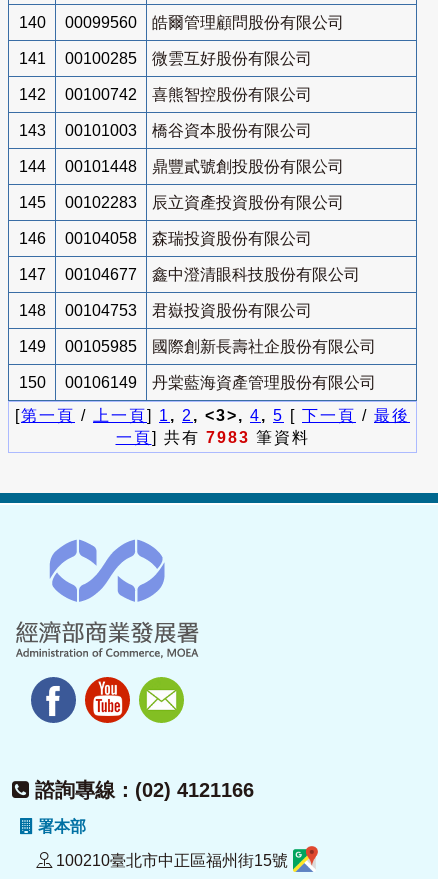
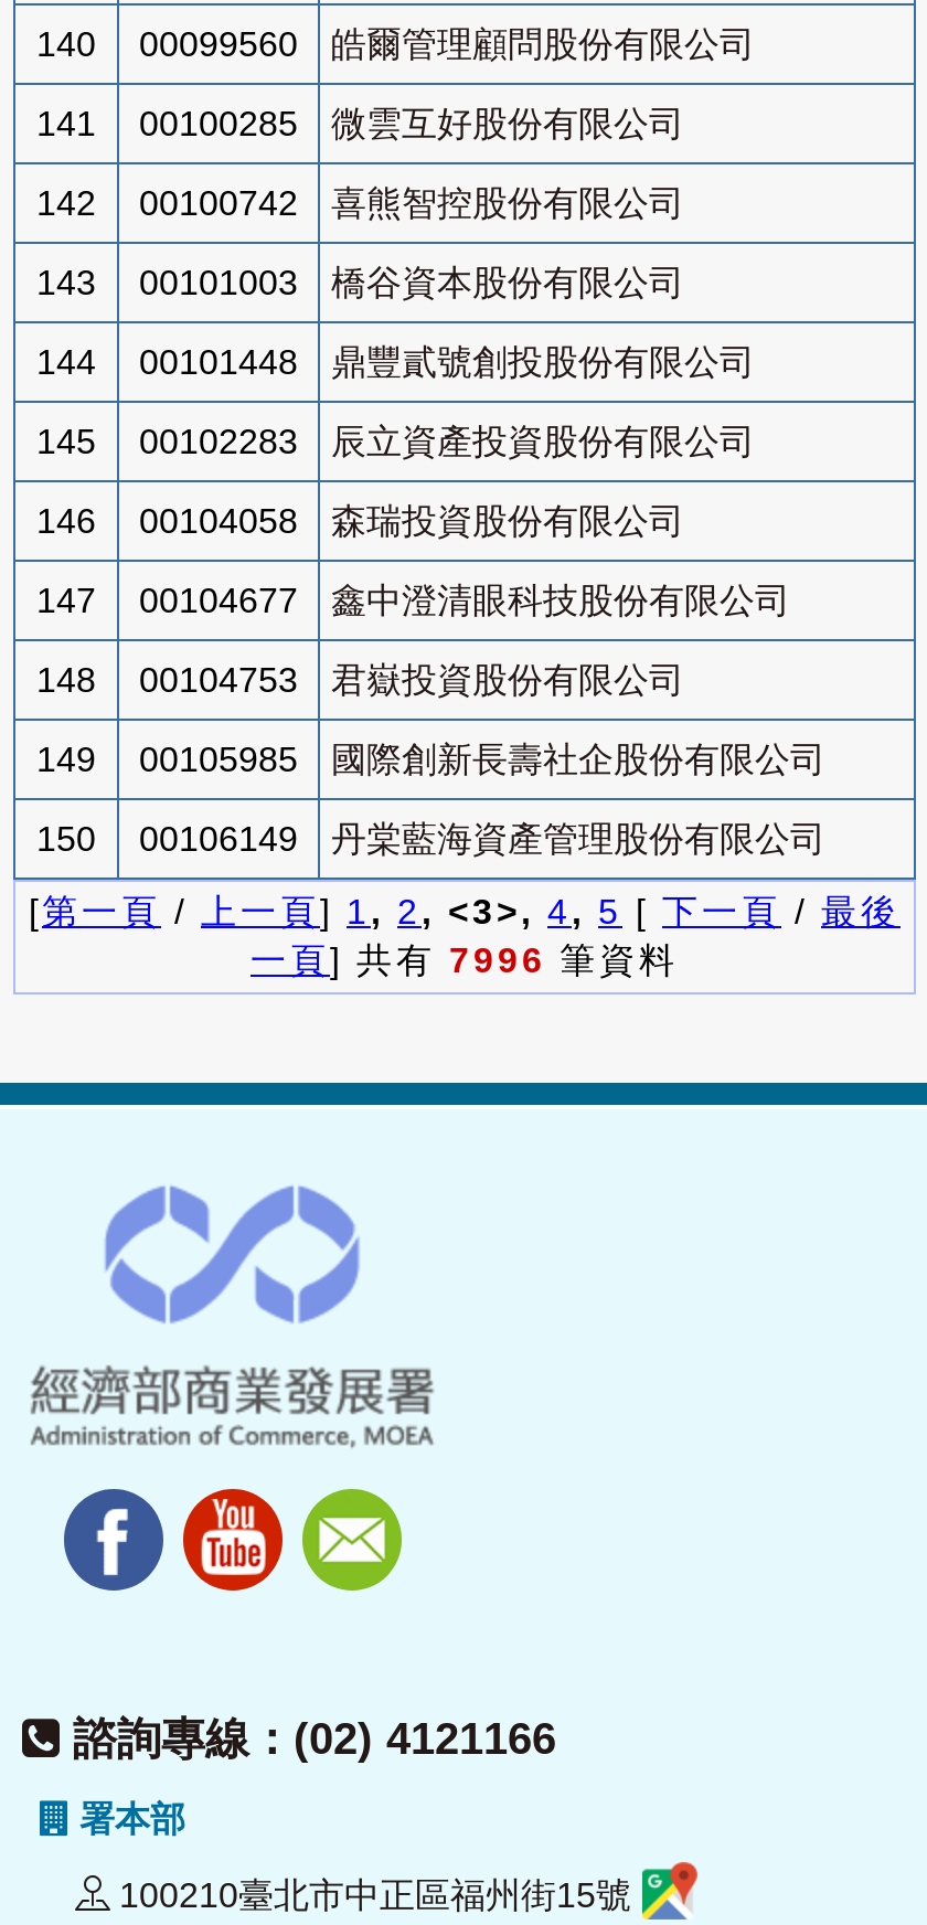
- 一頁] 共有7983筆資料
+ 一頁] 共有7996筆資料
